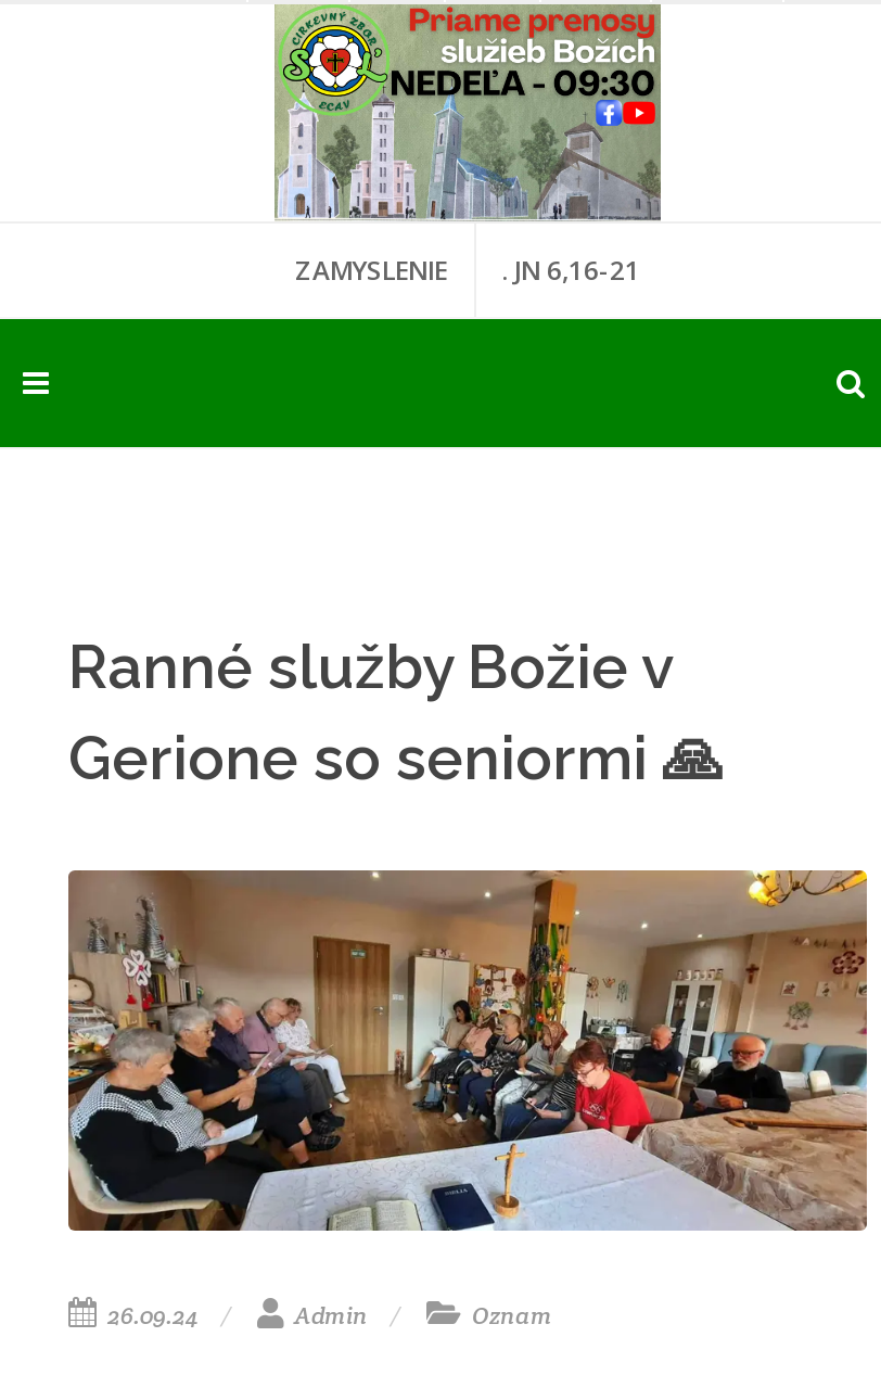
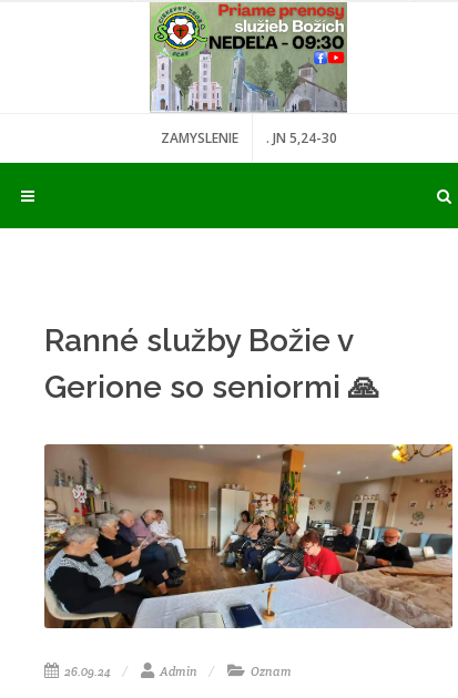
- ZAMYSLENIE . JN 6,16-21
+ ZAMYSLENIE . JN 5,24-30
